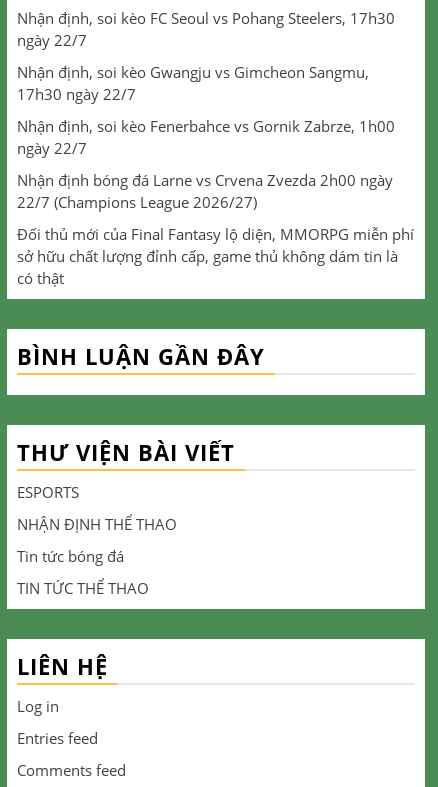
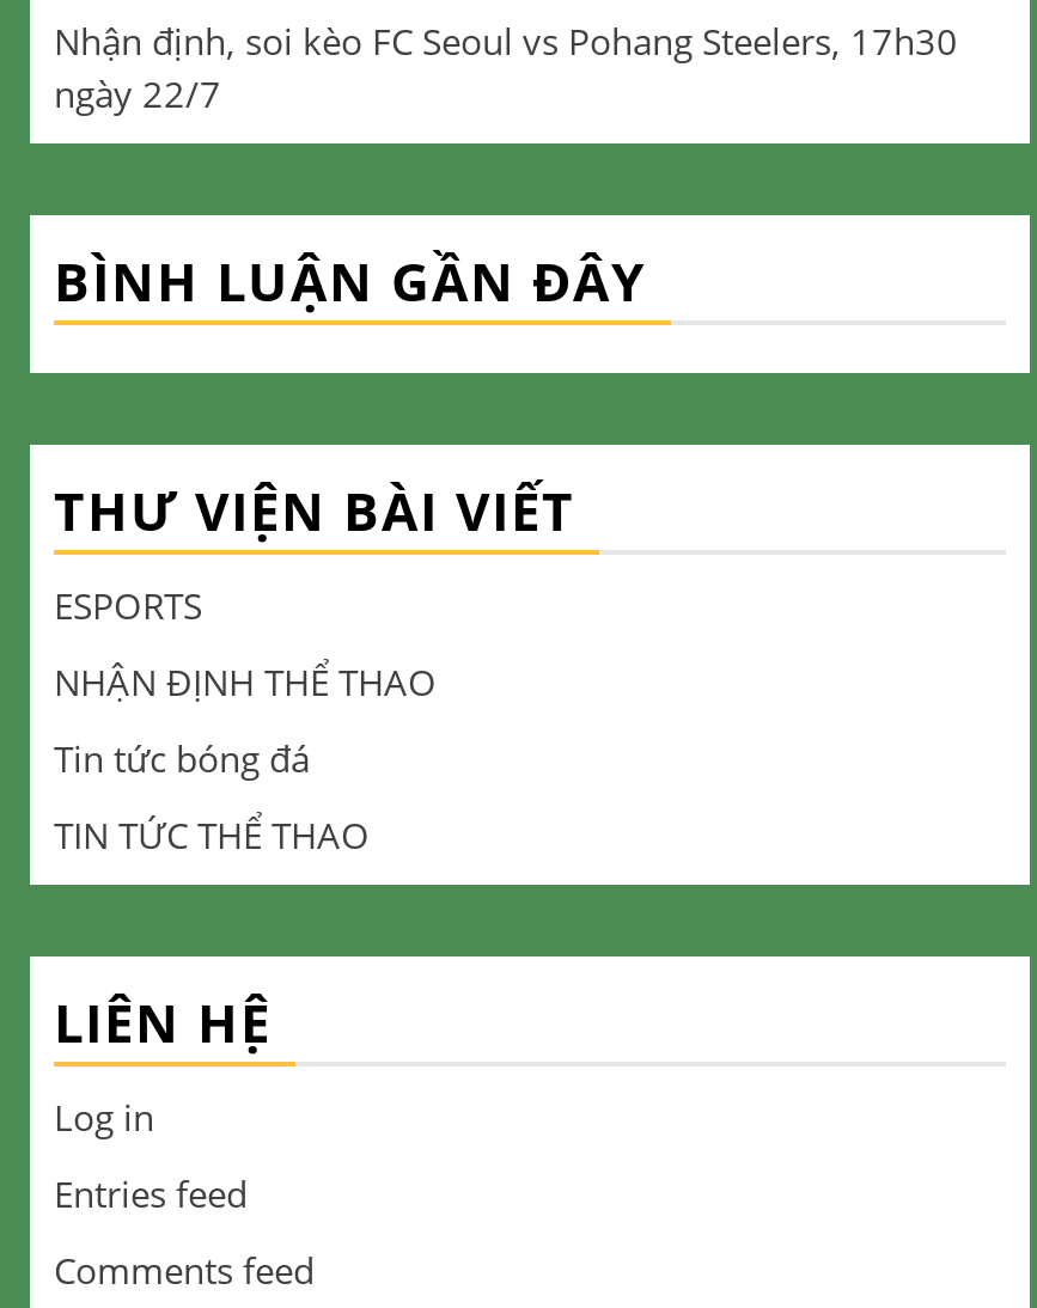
- Nhận định, soi kèo Gwangju vs Gimcheon Sangmu,
- 17h30 ngày 22/7
- Nhận định, soi kèo Fenerbahce vs Gornik Zabrze, 1h00
- ngày 22/7
- Nhận định bóng đá Larne vs Crvena Zvezda 2h00 ngày
- 22/7 (Champions League 2026/27)
- Đối thủ mới của Final Fantasy lộ diện, MMORPG miễn phí
- sở hữu chất lượng đỉnh cấp, game thủ không dám tin là
- có thật
